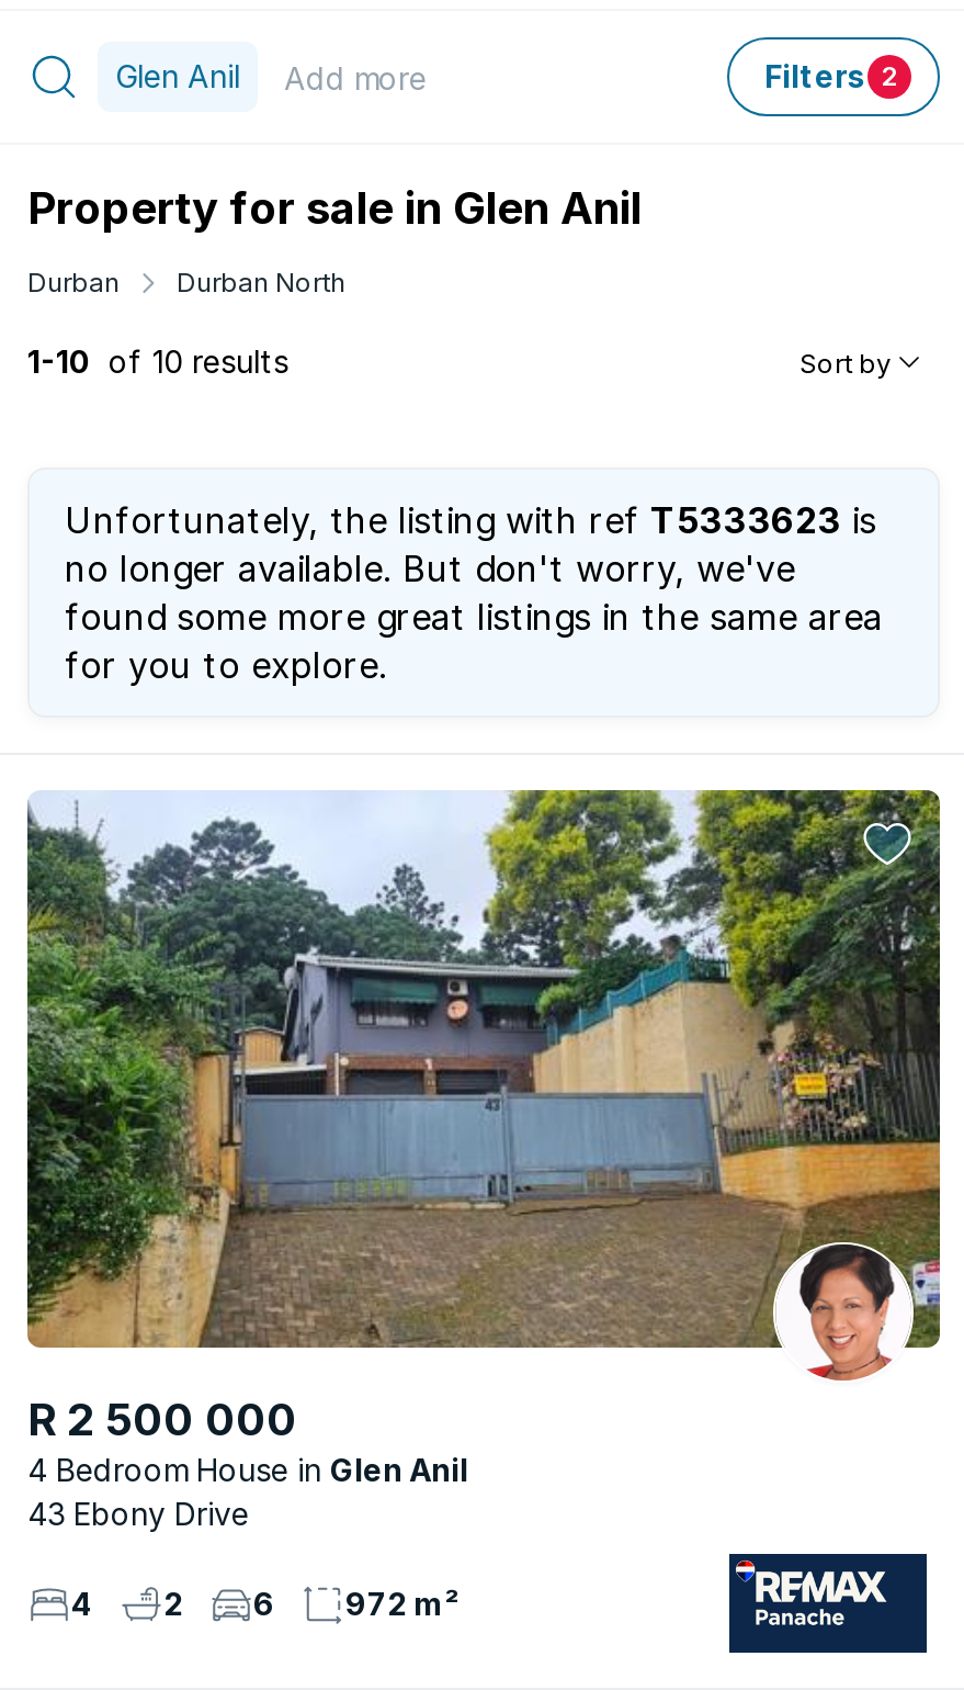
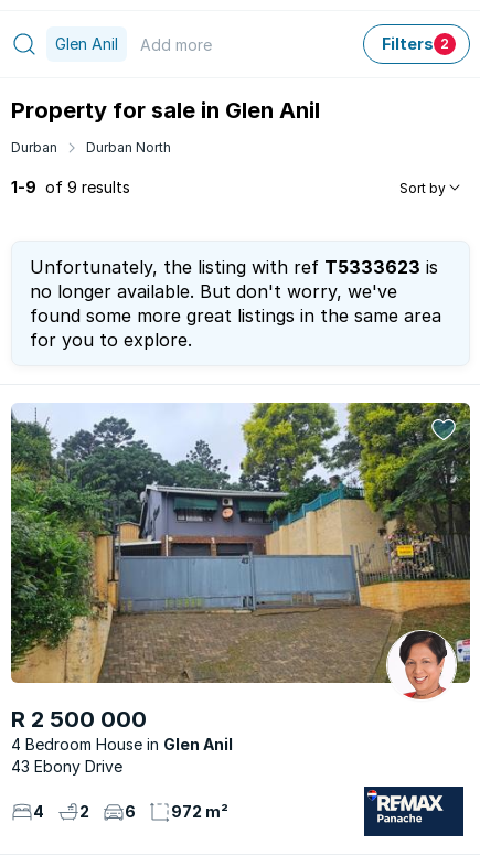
- 1-10 of 10 results
+ 1-9 of 9 results
